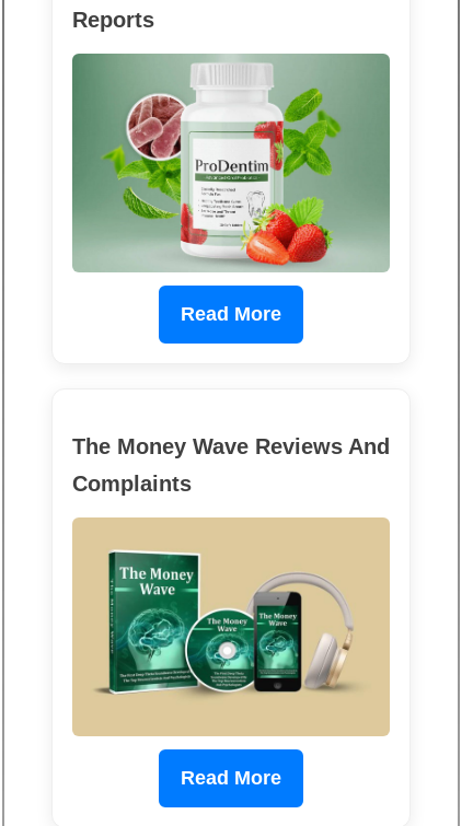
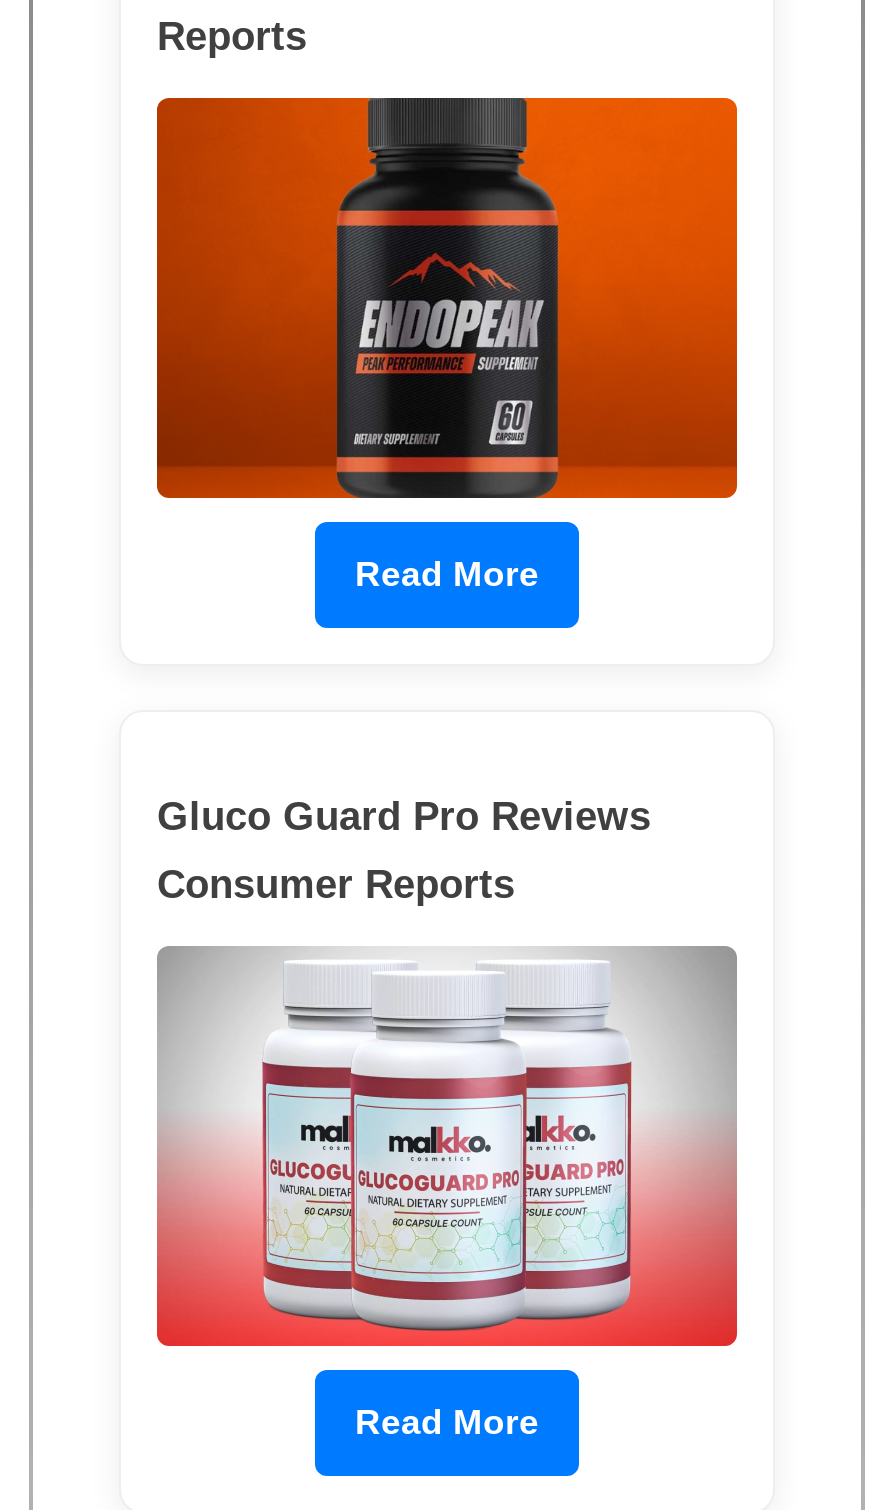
- [image]
+ [image]

- The Money Wave Reviews And
+ Gluco Guard Pro Reviews

- Complaints
+ Consumer Reports

- [image]
+ [image]
